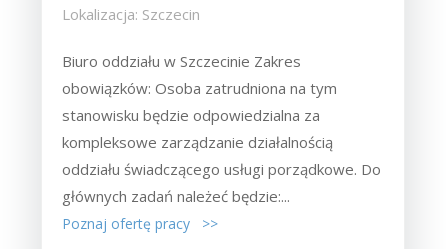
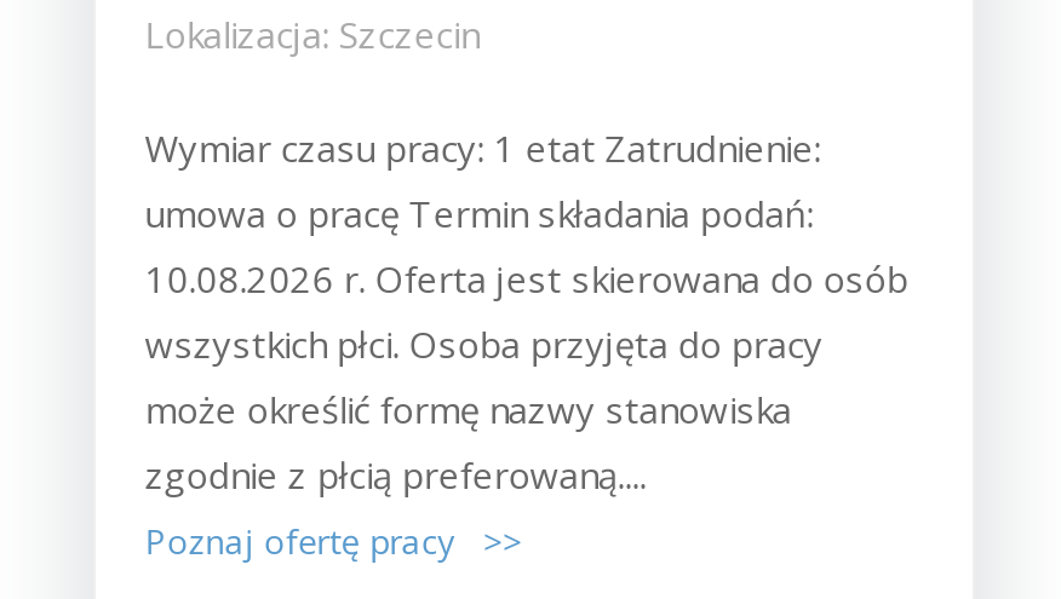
- Biuro oddziału w Szczecinie Zakres
- obowiązków: Osoba zatrudniona na tym
- stanowisku będzie odpowiedzialna za
- kompleksowe zarządzanie działalnością
- oddziału świadczącego usługi porządkowe. Do
- głównych zadań należeć będzie:...
+ Wymiar czasu pracy: 1 etat Zatrudnienie:
+ umowa o pracę Termin składania podań:
+ 10.08.2026 r. Oferta jest skierowana do osób
+ wszystkich płci. Osoba przyjęta do pracy
+ może określić formę nazwy stanowiska
+ zgodnie z płcią preferowaną....
